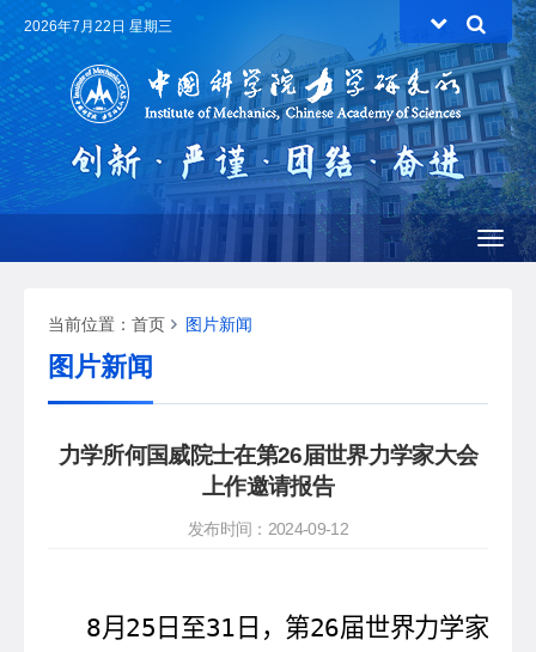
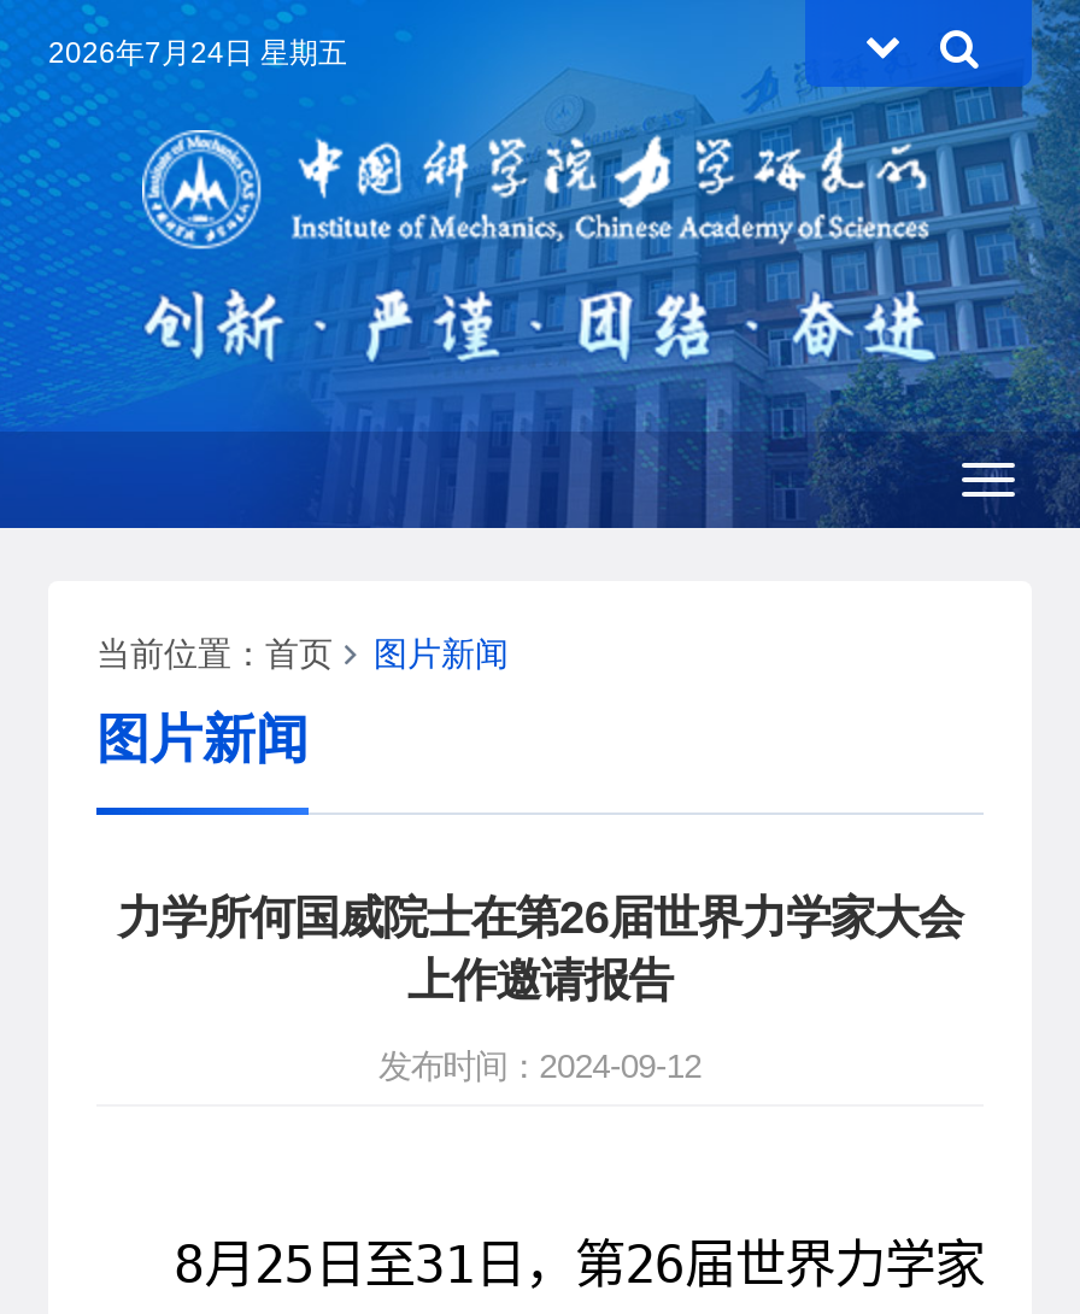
- 2026年7月22日 星期三
+ 2026年7月24日 星期五
